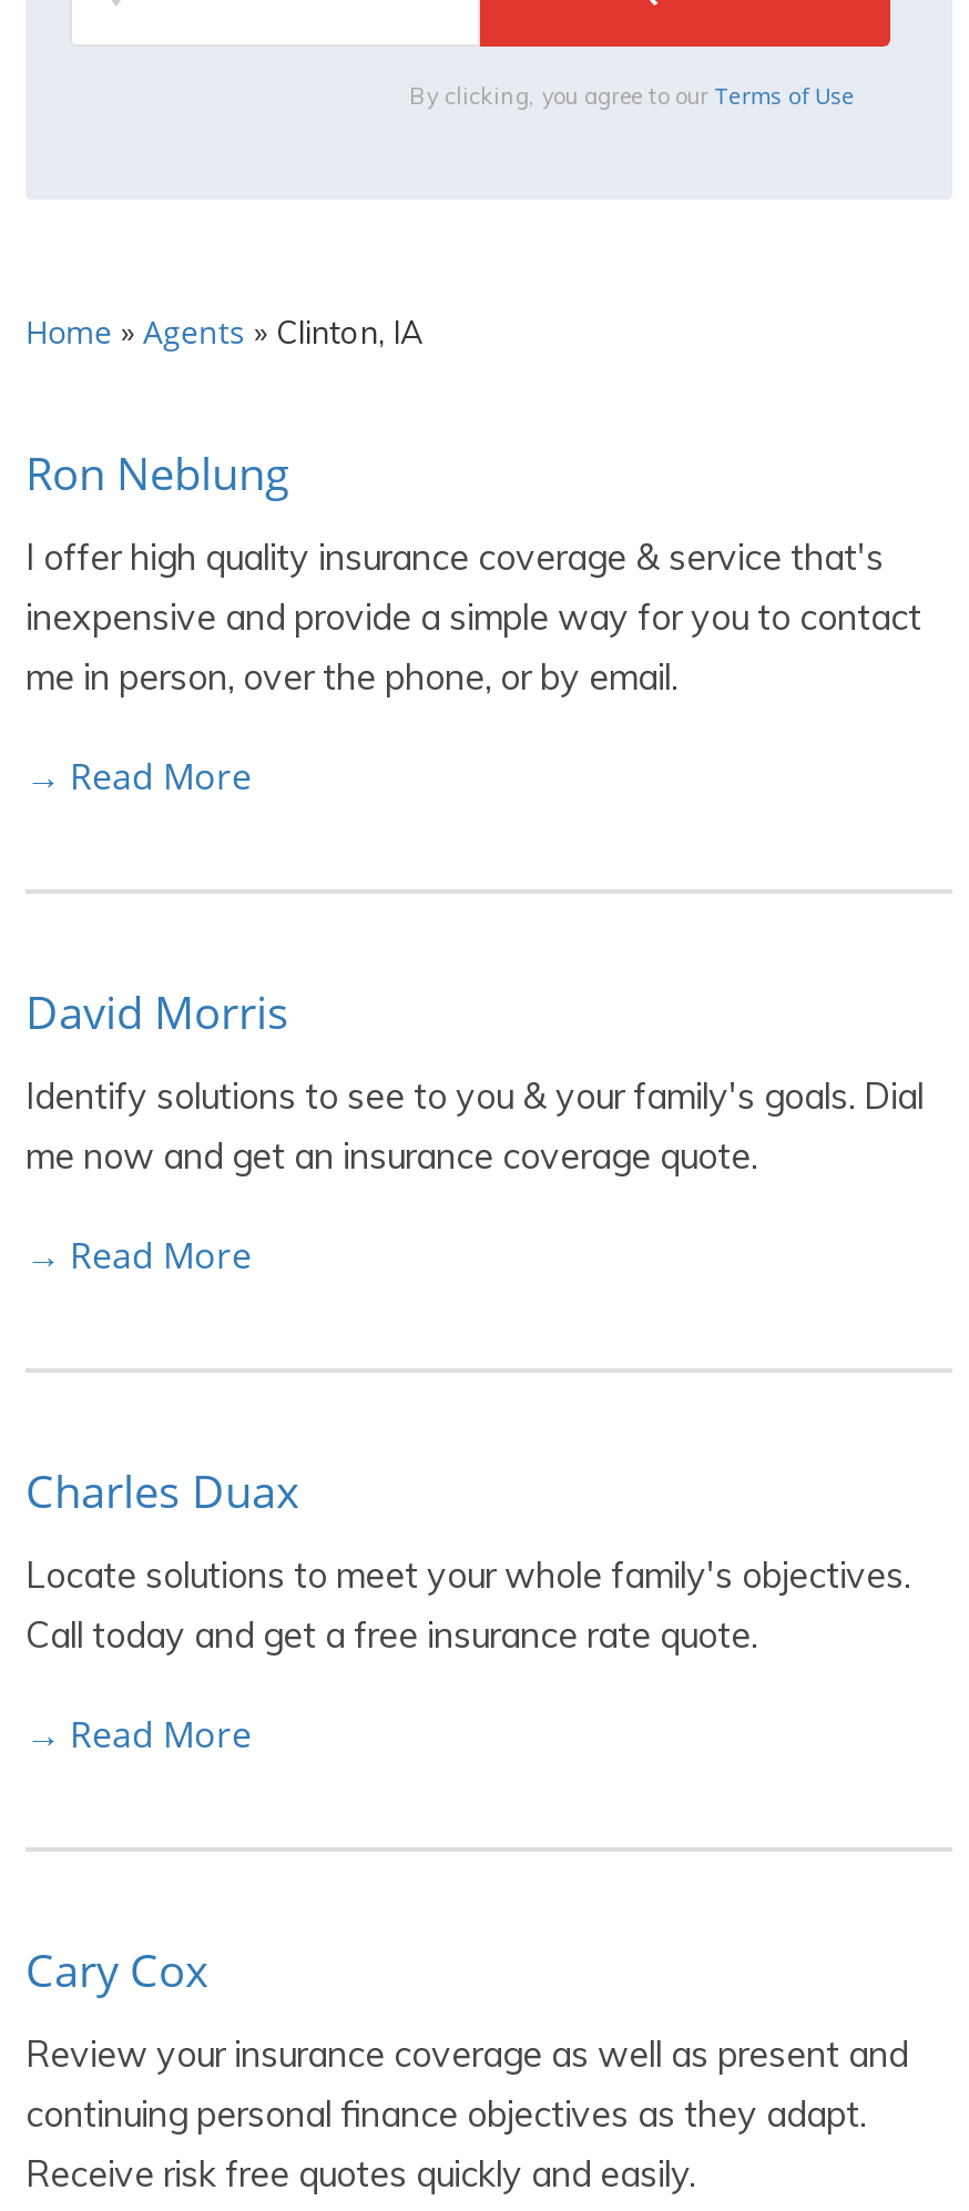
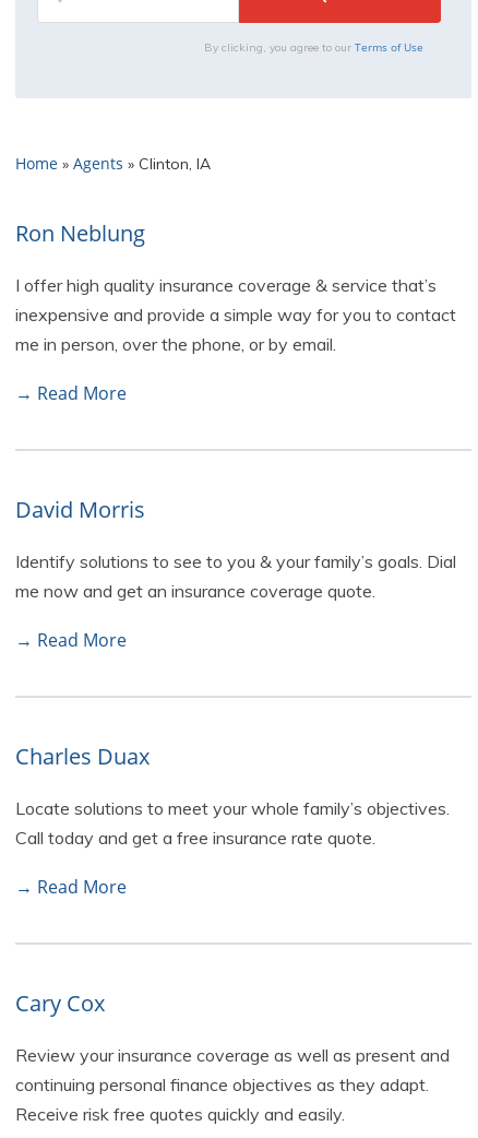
- I offer high quality insurance coverage & service that's
+ I offer high quality insurance coverage & service that’s

- Identify solutions to see to you & your family's goals. Dial
+ Identify solutions to see to you & your family’s goals. Dial

- Locate solutions to meet your whole family's objectives.
+ Locate solutions to meet your whole family’s objectives.
